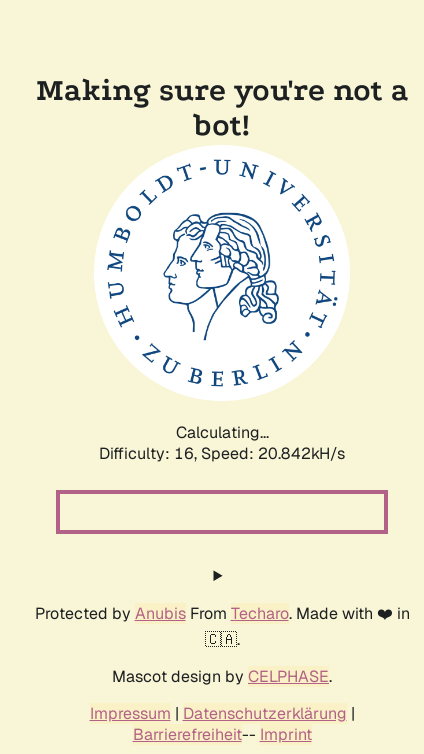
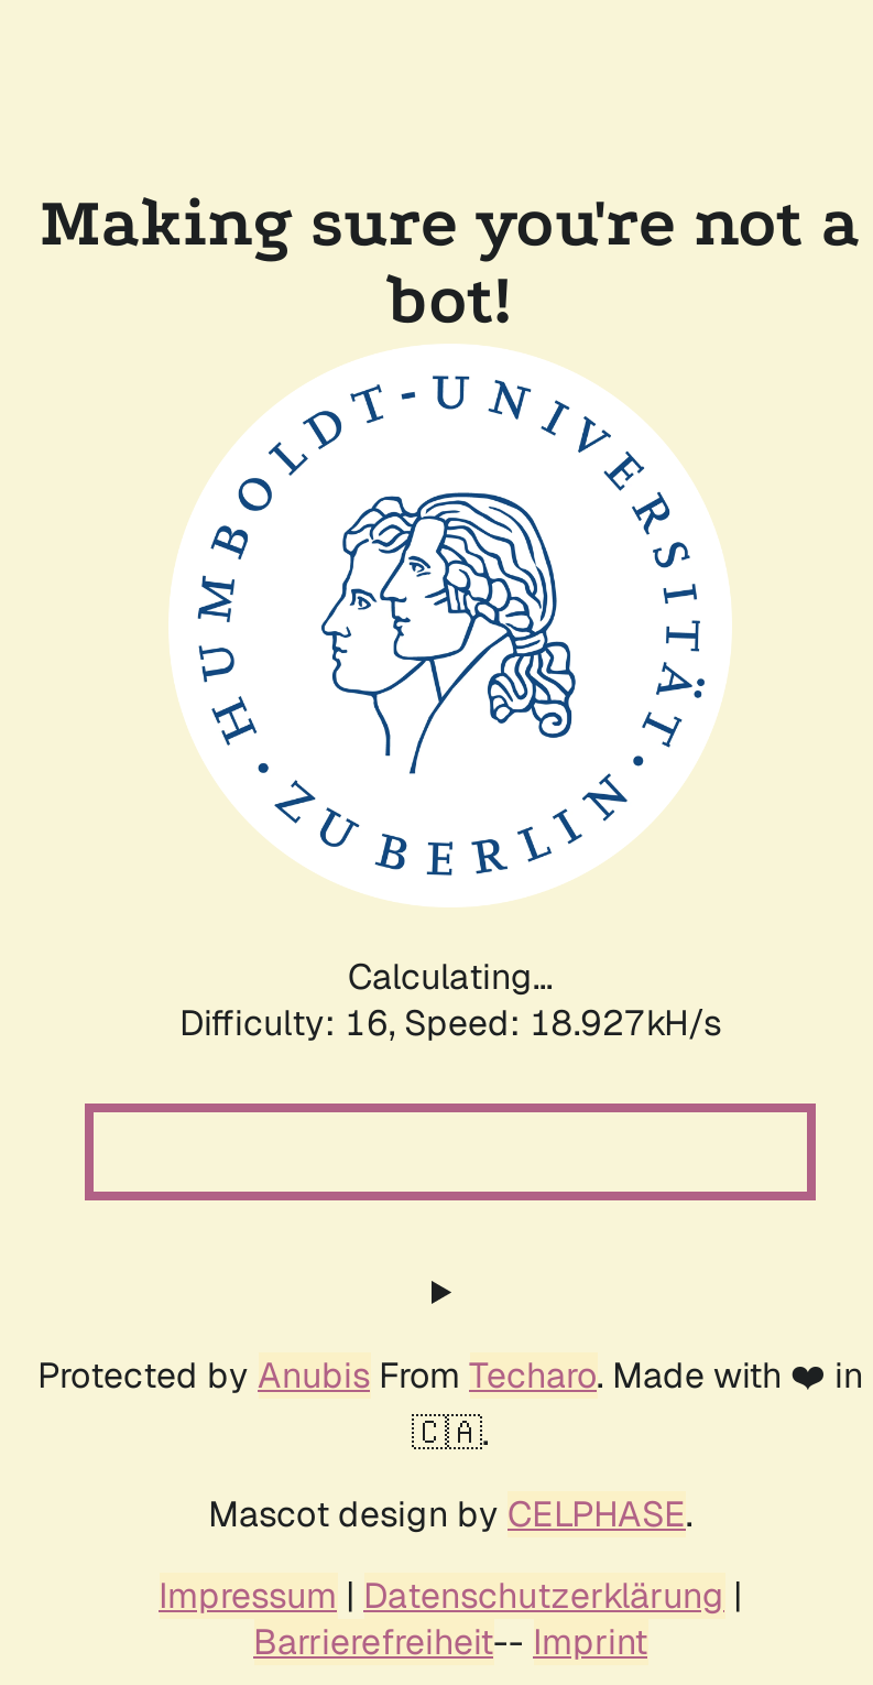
- Difficulty: 16, Speed: 20.842kH/s
+ Difficulty: 16, Speed: 18.927kH/s
